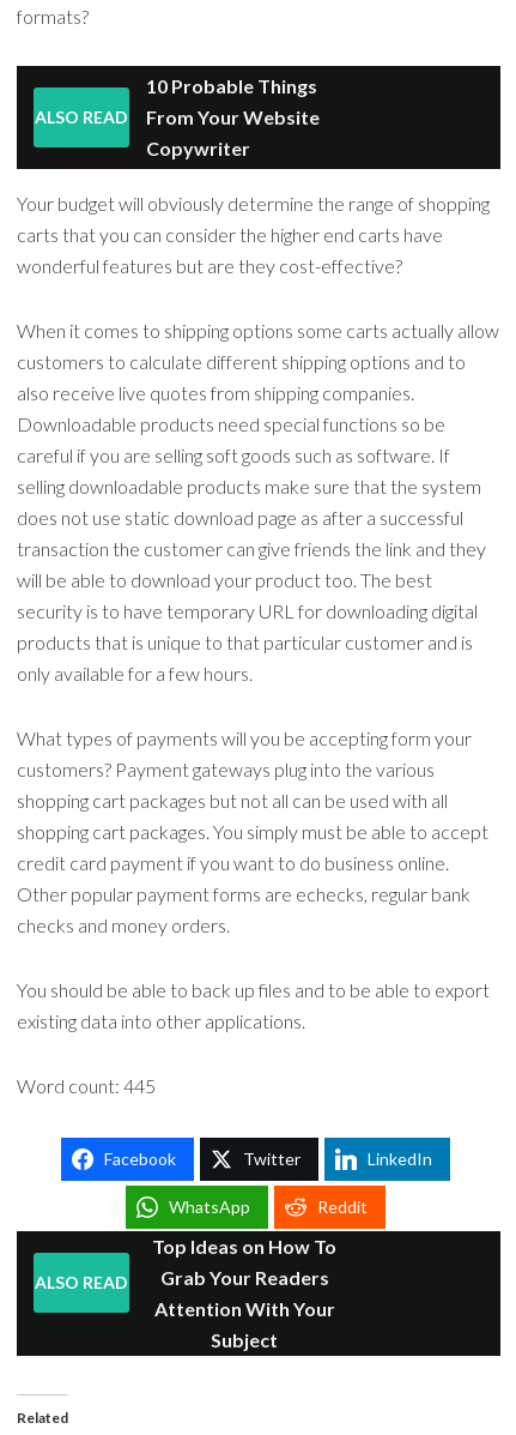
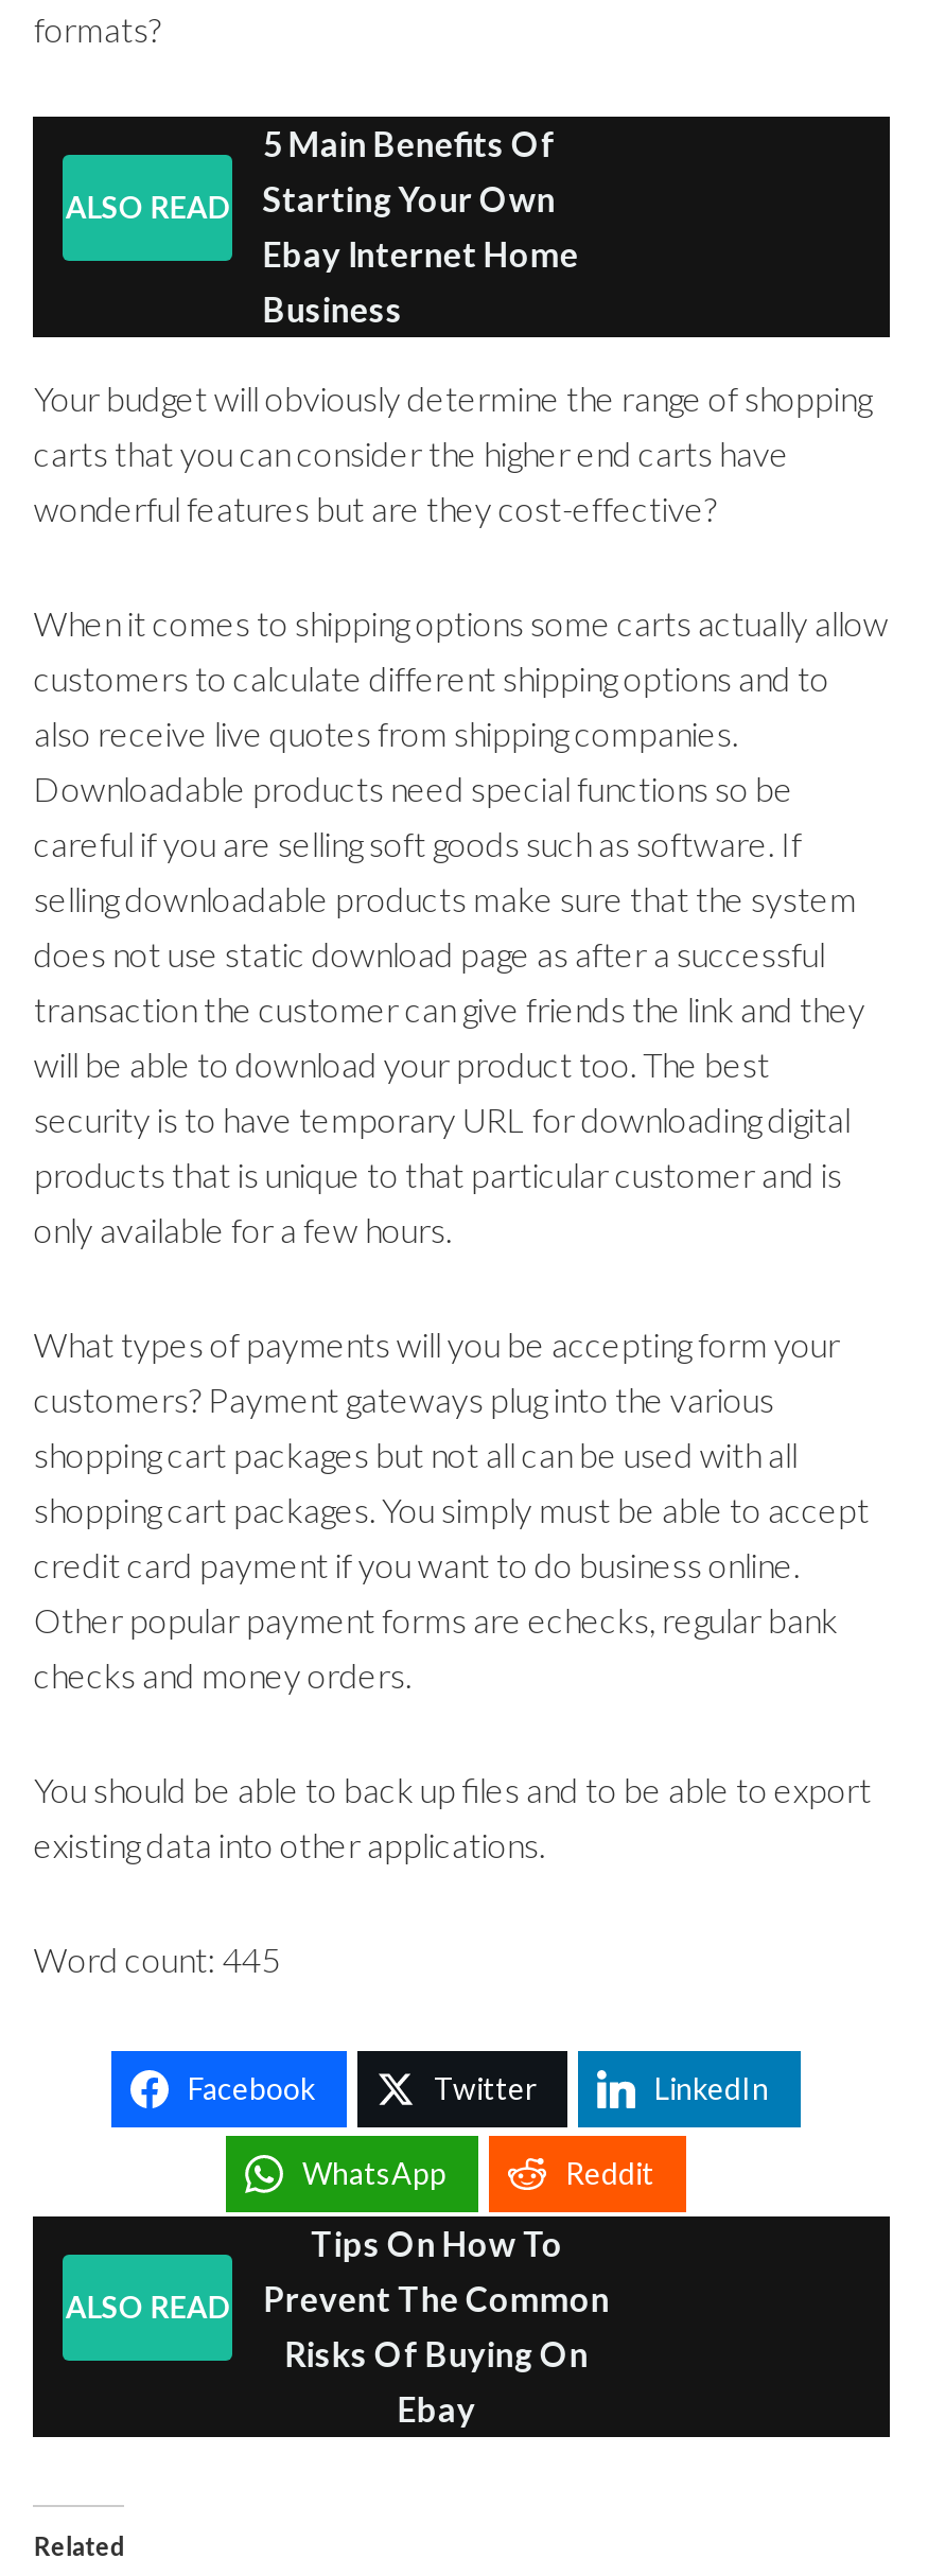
- 10 Probable Things
- From Your Website
- Copywriter
+ 5 Main Benefits Of
+ Starting Your Own
+ Ebay Internet Home
+ Business

- Top Ideas on How To
- Grab Your Readers
- Attention With Your
- Subject
+ Tips On How To
+ Prevent The Common
+ Risks Of Buying On
+ Ebay
